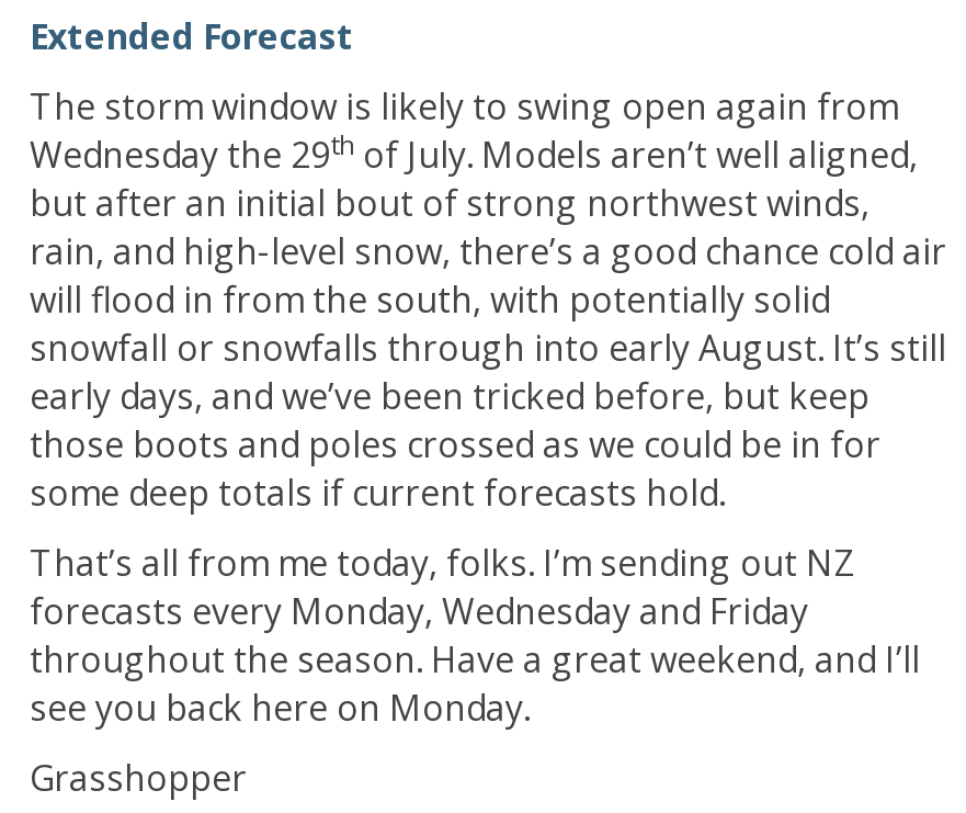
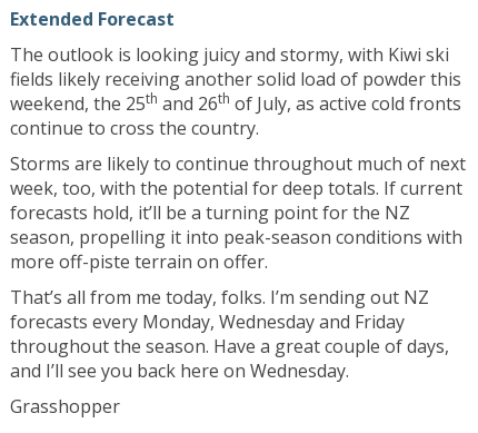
- The storm window is likely to swing open again from
- Wednesday the 29th of July. Models aren’t well aligned,
- but after an initial bout of strong northwest winds,
- rain, and high-level snow, there’s a good chance cold air
- will flood in from the south, with potentially solid
- snowfall or snowfalls through into early August. It’s still
- early days, and we’ve been tricked before, but keep
- those boots and poles crossed as we could be in for
- some deep totals if current forecasts hold.
+ The outlook is looking juicy and stormy, with Kiwi ski
+ fields likely receiving another solid load of powder this
+ weekend, the 25th and 26th of July, as active cold fronts
+ continue to cross the country.
+ Storms are likely to continue throughout much of next
+ week, too, with the potential for deep totals. If current
+ forecasts hold, it’ll be a turning point for the NZ
+ season, propelling it into peak-season conditions with
+ more off-piste terrain on offer.

- throughout the season. Have a great weekend, and I’ll
- see you back here on Monday.
+ throughout the season. Have a great couple of days,
+ and I’ll see you back here on Wednesday.
